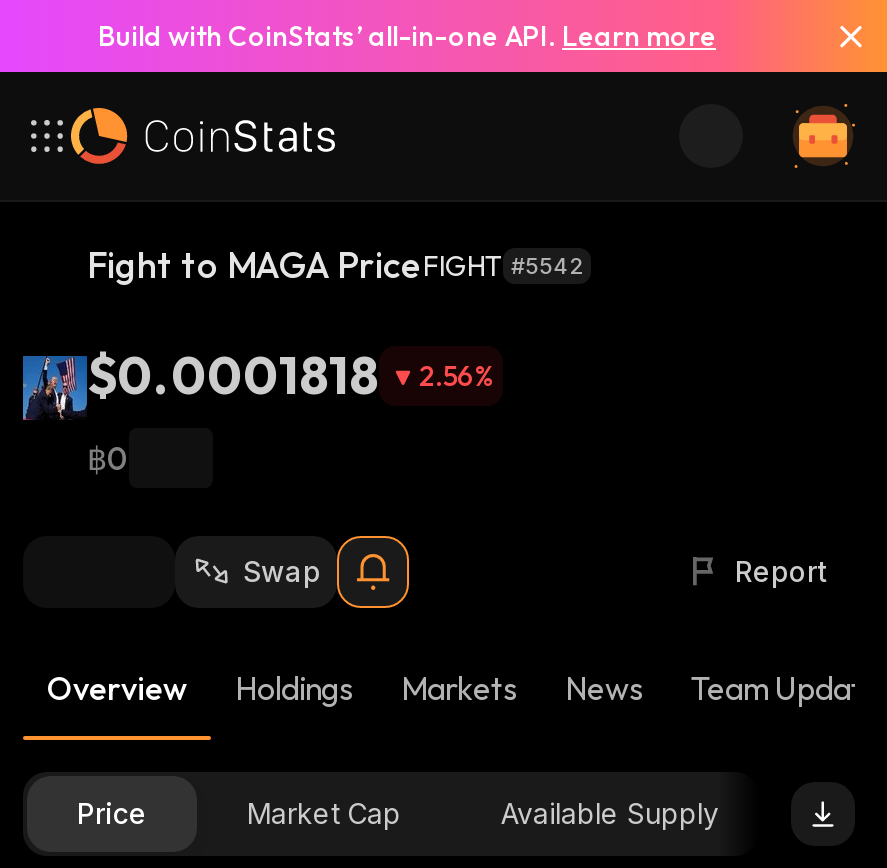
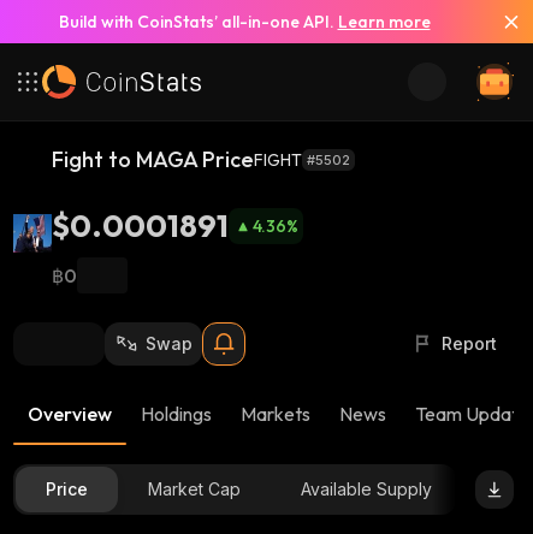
- Fight to MAGA PriceFIGHT #5542
+ Fight to MAGA PriceFIGHT #5502

- $0.0001818
+ $0.0001891

- 2.56%
+ 4.36%
